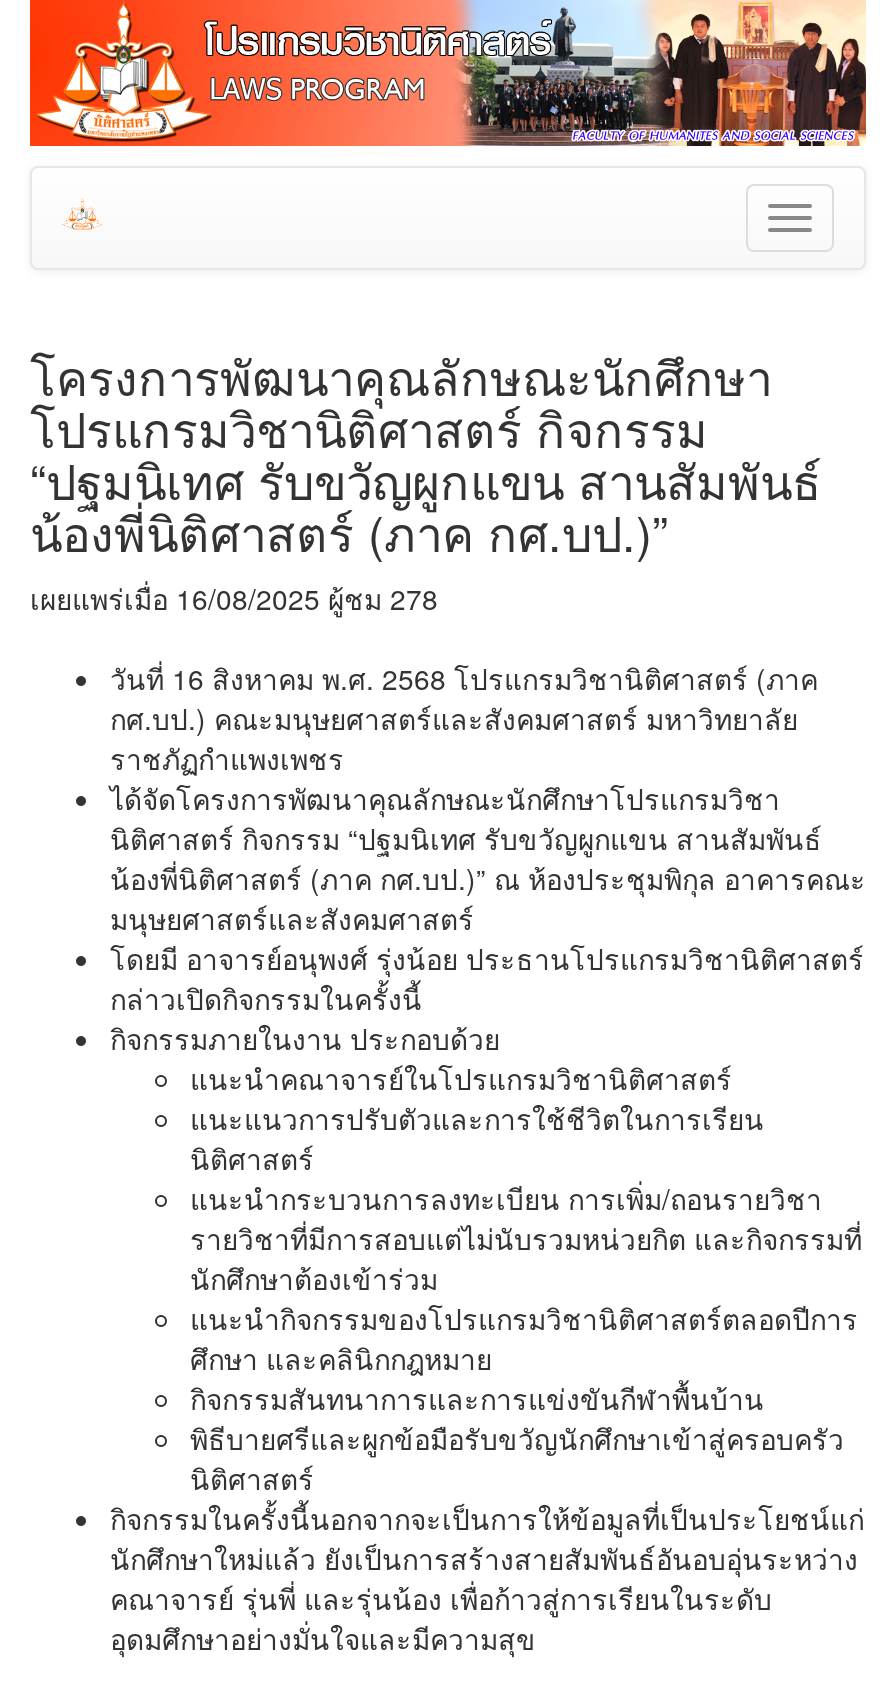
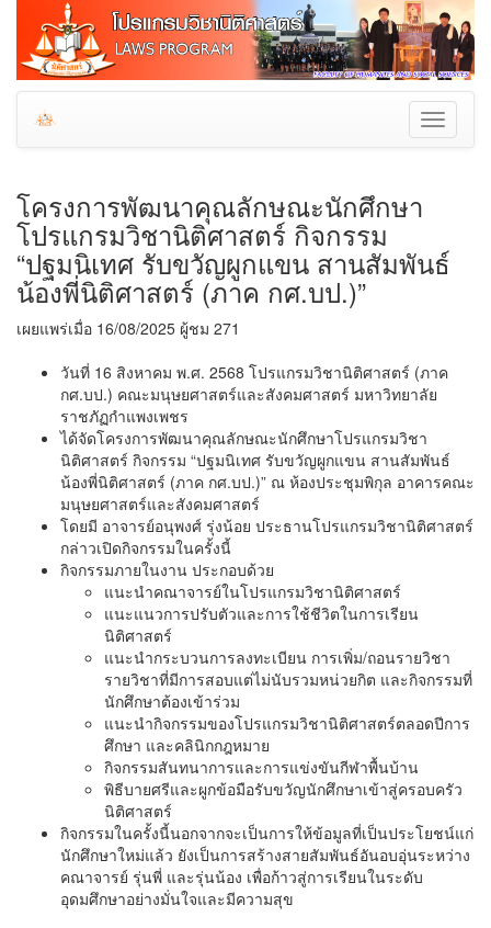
- เผยแพร่เมื่อ 16/08/2025 ผู้ชม 278
+ เผยแพร่เมื่อ 16/08/2025 ผู้ชม 271
